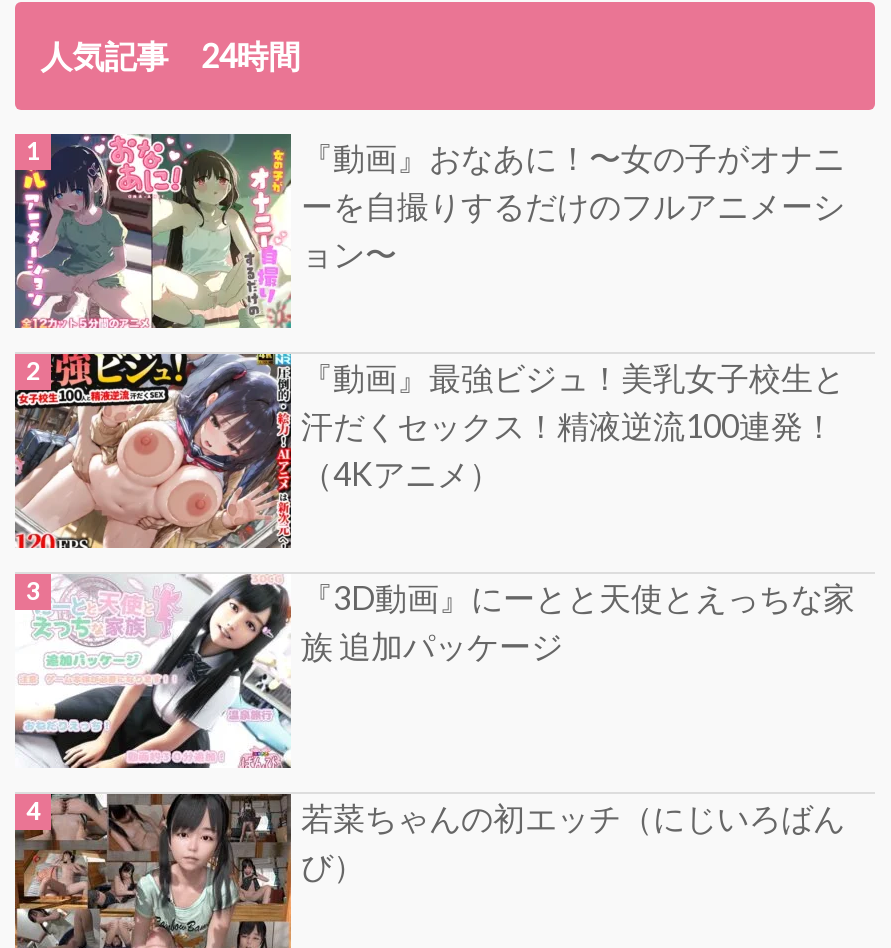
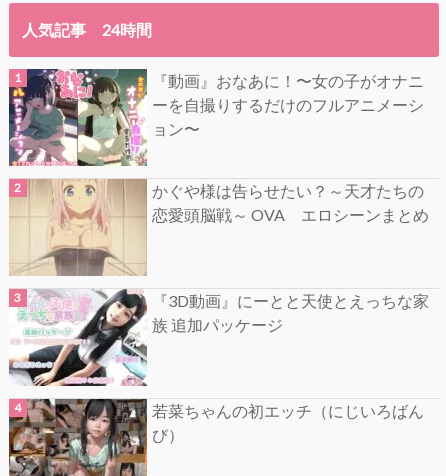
- [image]
- 『動画』最強ビジュ！美乳女子校生と
- 汗だくセックス！精液逆流100連発！
- （4Kアニメ）
+ [image]
+ かぐや様は告らせたい？～天才たちの
+ 恋愛頭脳戦～ OVA エロシーンまとめ
